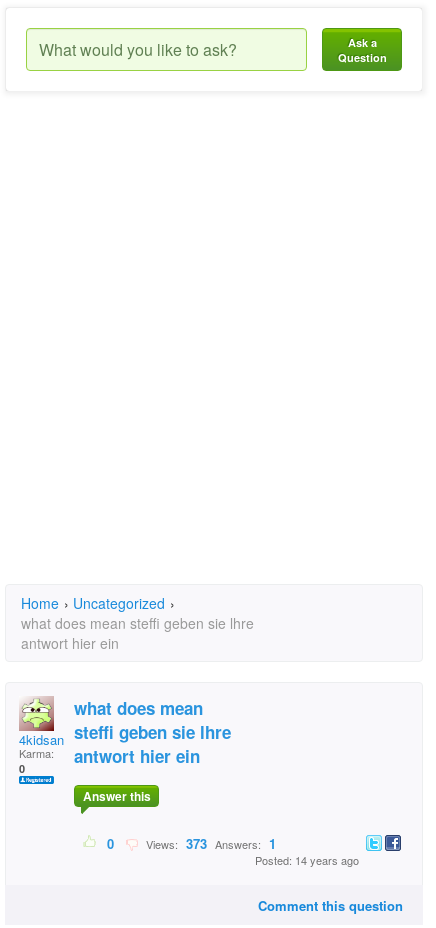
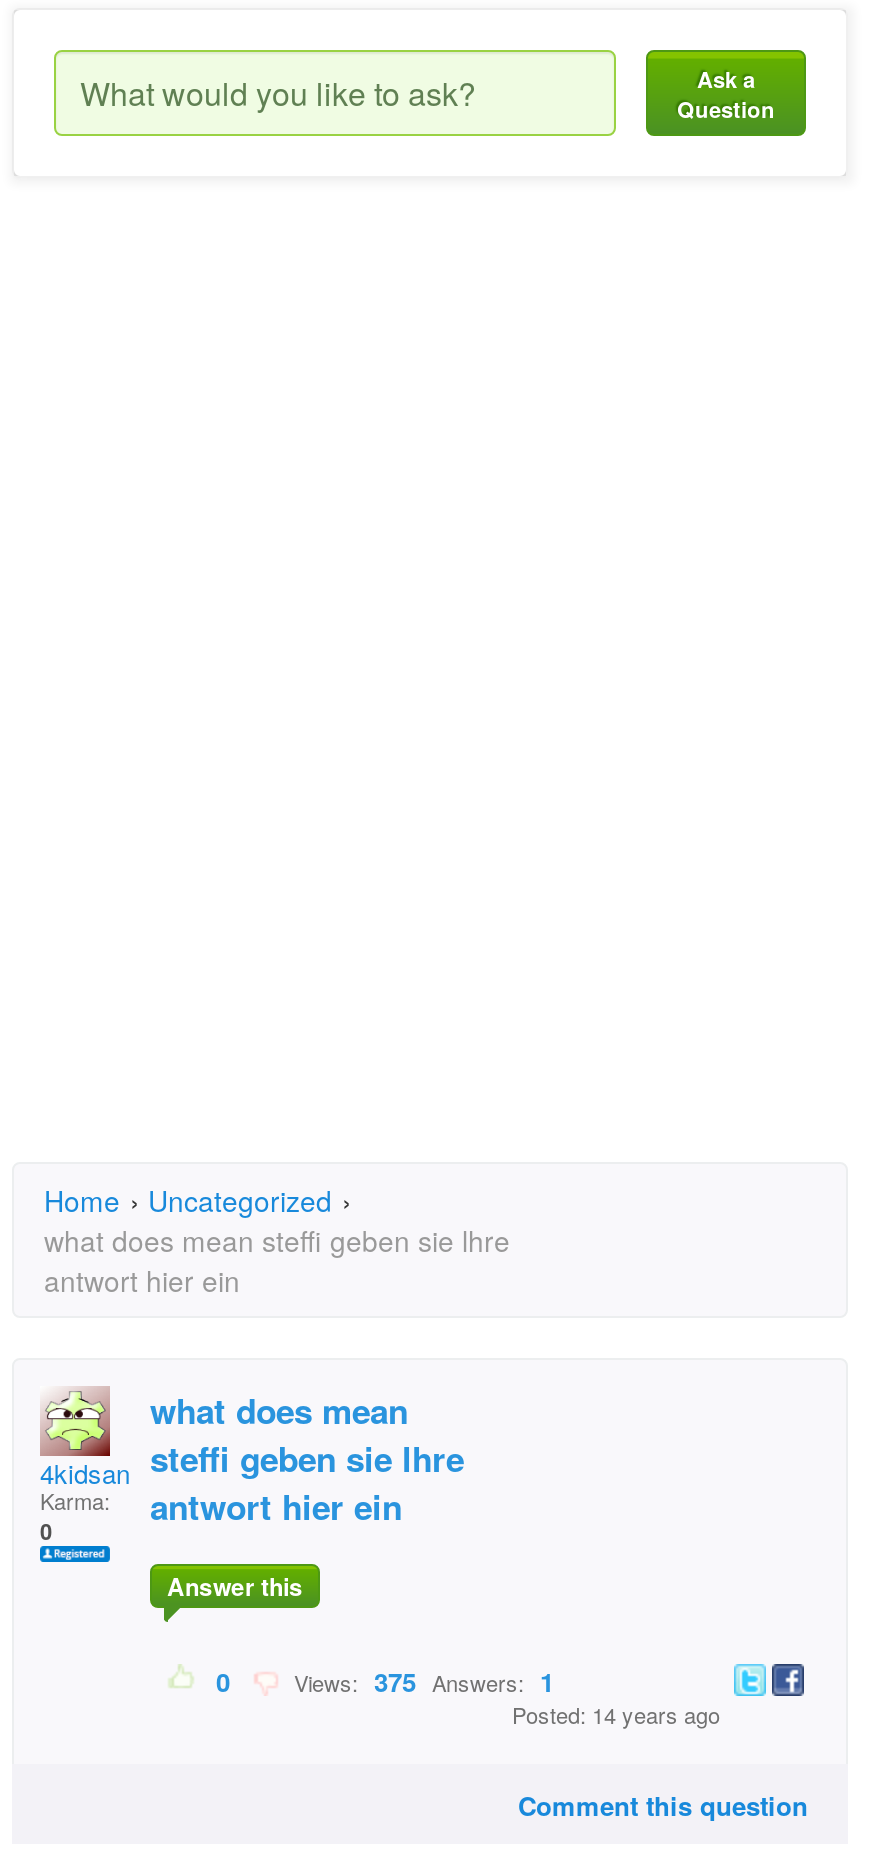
- Views: 373 Answers: 1
+ Views: 375 Answers: 1
